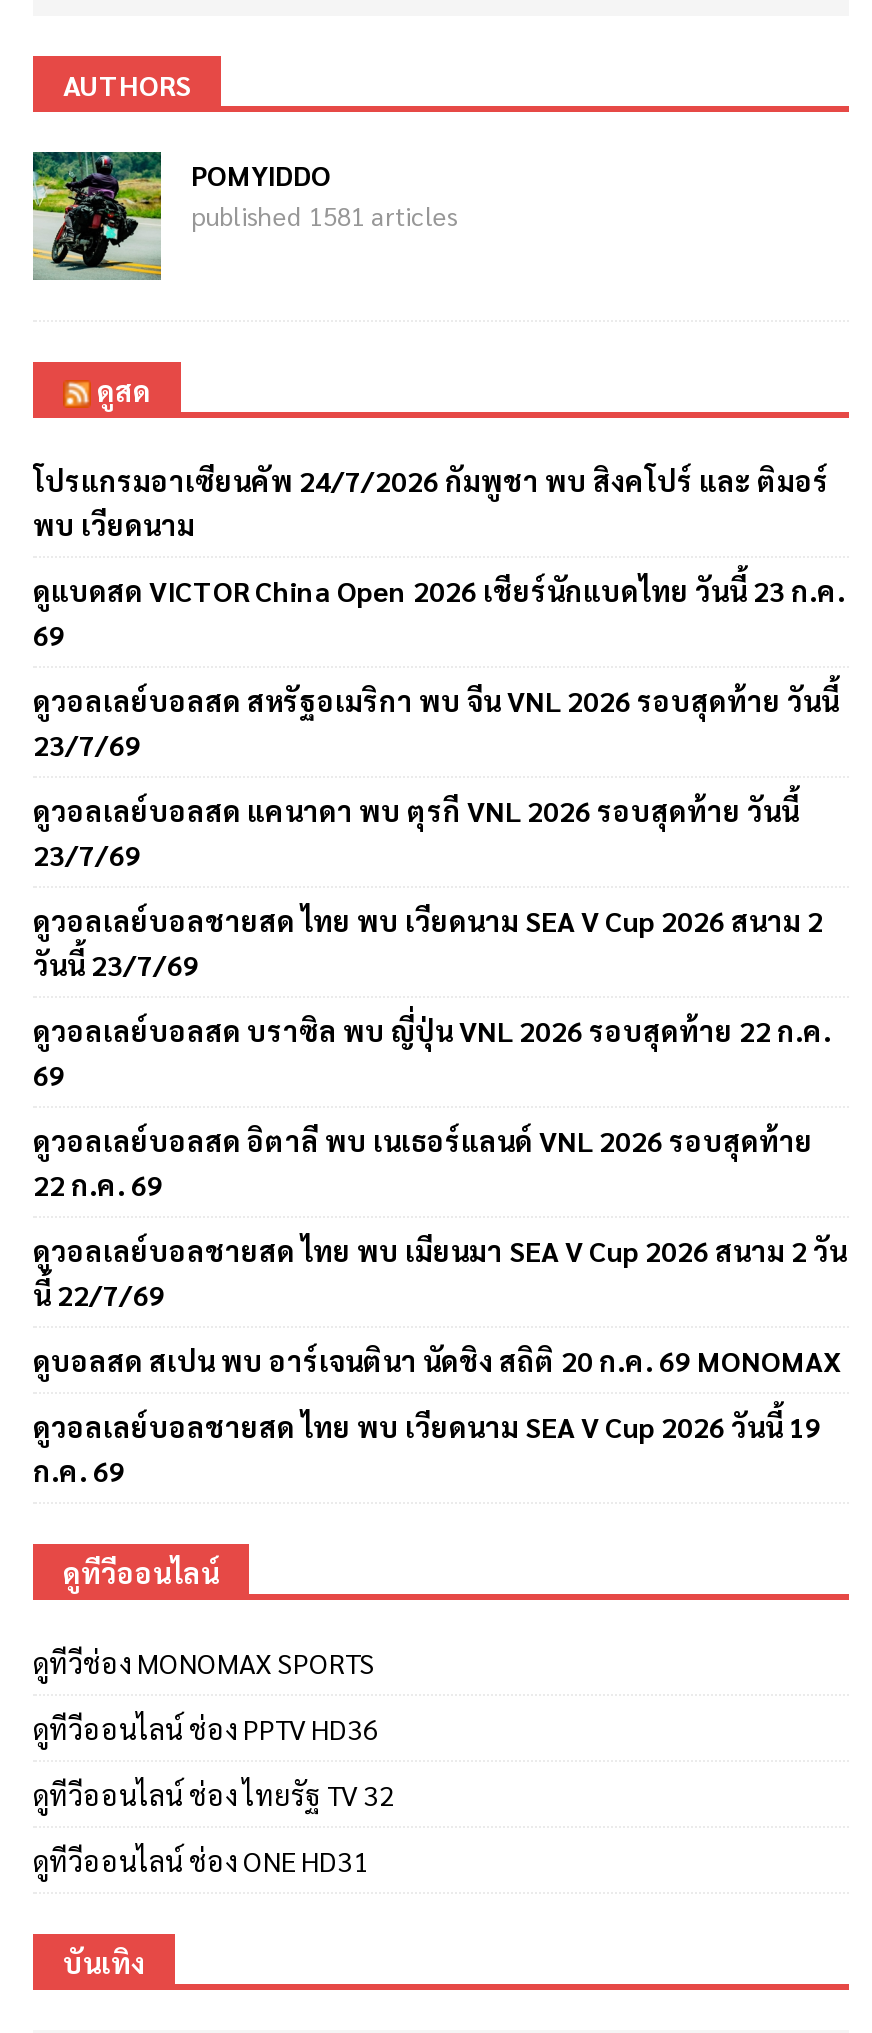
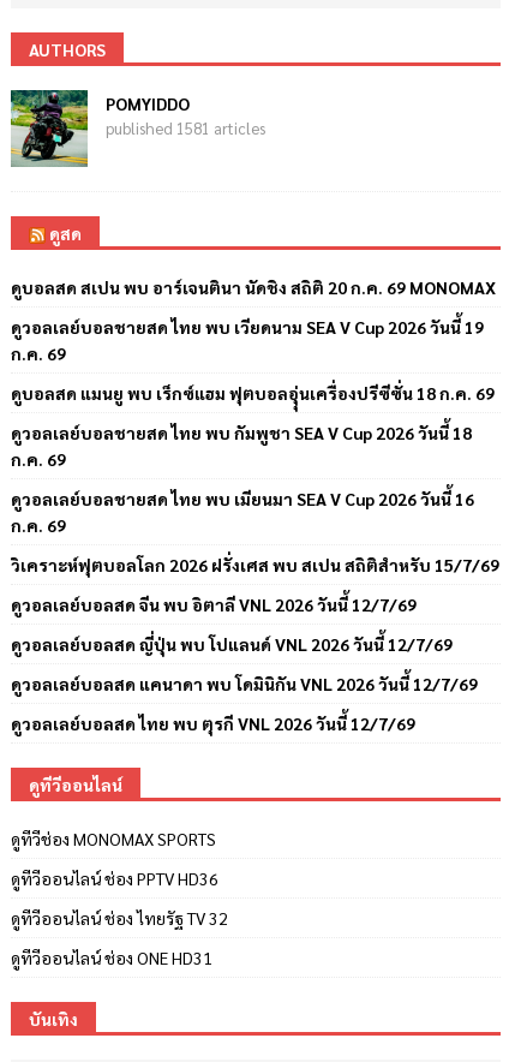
- โปรแกรมอาเซียนคัพ 24/7/2026 กัมพูชา พบ สิงคโปร์ และ ติมอร์
- พบ เวียดนาม
- ดูแบดสด VICTOR China Open 2026 เชียร์นักแบดไทย วันนี้ 23 ก.ค.
- 69
- ดูวอลเลย์บอลสด สหรัฐอเมริกา พบ จีน VNL 2026 รอบสุดท้าย วันนี้
- 23/7/69
- ดูวอลเลย์บอลสด แคนาดา พบ ตุรกี VNL 2026 รอบสุดท้าย วันนี้
- 23/7/69
- ดูวอลเลย์บอลชายสด ไทย พบ เวียดนาม SEA V Cup 2026 สนาม 2
- วันนี้ 23/7/69
- ดูวอลเลย์บอลสด บราซิล พบ ญี่ปุ่น VNL 2026 รอบสุดท้าย 22 ก.ค.
- 69
- ดูวอลเลย์บอลสด อิตาลี พบ เนเธอร์แลนด์ VNL 2026 รอบสุดท้าย
- 22 ก.ค. 69
- ดูวอลเลย์บอลชายสด ไทย พบ เมียนมา SEA V Cup 2026 สนาม 2 วัน
- นี้ 22/7/69

moved up: ดูบอลสด สเปน พบ อาร์เจนตินา นัดชิง สถิติ 20 ก.ค. 69 MONOMAX | ดูวอลเลย์บอลชายสด ไทย พบ เวียดนาม SEA V Cup 2026 วันนี้ 19 | ก.ค. 69

+ ดูบอลสด แมนยู พบ เร็กซ์แฮม ฟุตบอลอุุ่นเครื่องปรีซีซั่น 18 ก.ค. 69
+ ดูวอลเลย์บอลชายสด ไทย พบ กัมพูชา SEA V Cup 2026 วันนี้ 18
+ ก.ค. 69
+ ดูวอลเลย์บอลชายสด ไทย พบ เมียนมา SEA V Cup 2026 วันนี้ 16
+ ก.ค. 69
+ วิเคราะห์ฟุตบอลโลก 2026 ฝรั่งเศส พบ สเปน สถิติสำหรับ 15/7/69
+ ดูวอลเลย์บอลสด จีน พบ อิตาลี VNL 2026 วันนี้ 12/7/69
+ ดูวอลเลย์บอลสด ญี่ปุ่น พบ โปแลนด์ VNL 2026 วันนี้ 12/7/69
+ ดูวอลเลย์บอลสด แคนาดา พบ โดมินิกัน VNL 2026 วันนี้ 12/7/69
+ ดูวอลเลย์บอลสด ไทย พบ ตุรกี VNL 2026 วันนี้ 12/7/69
